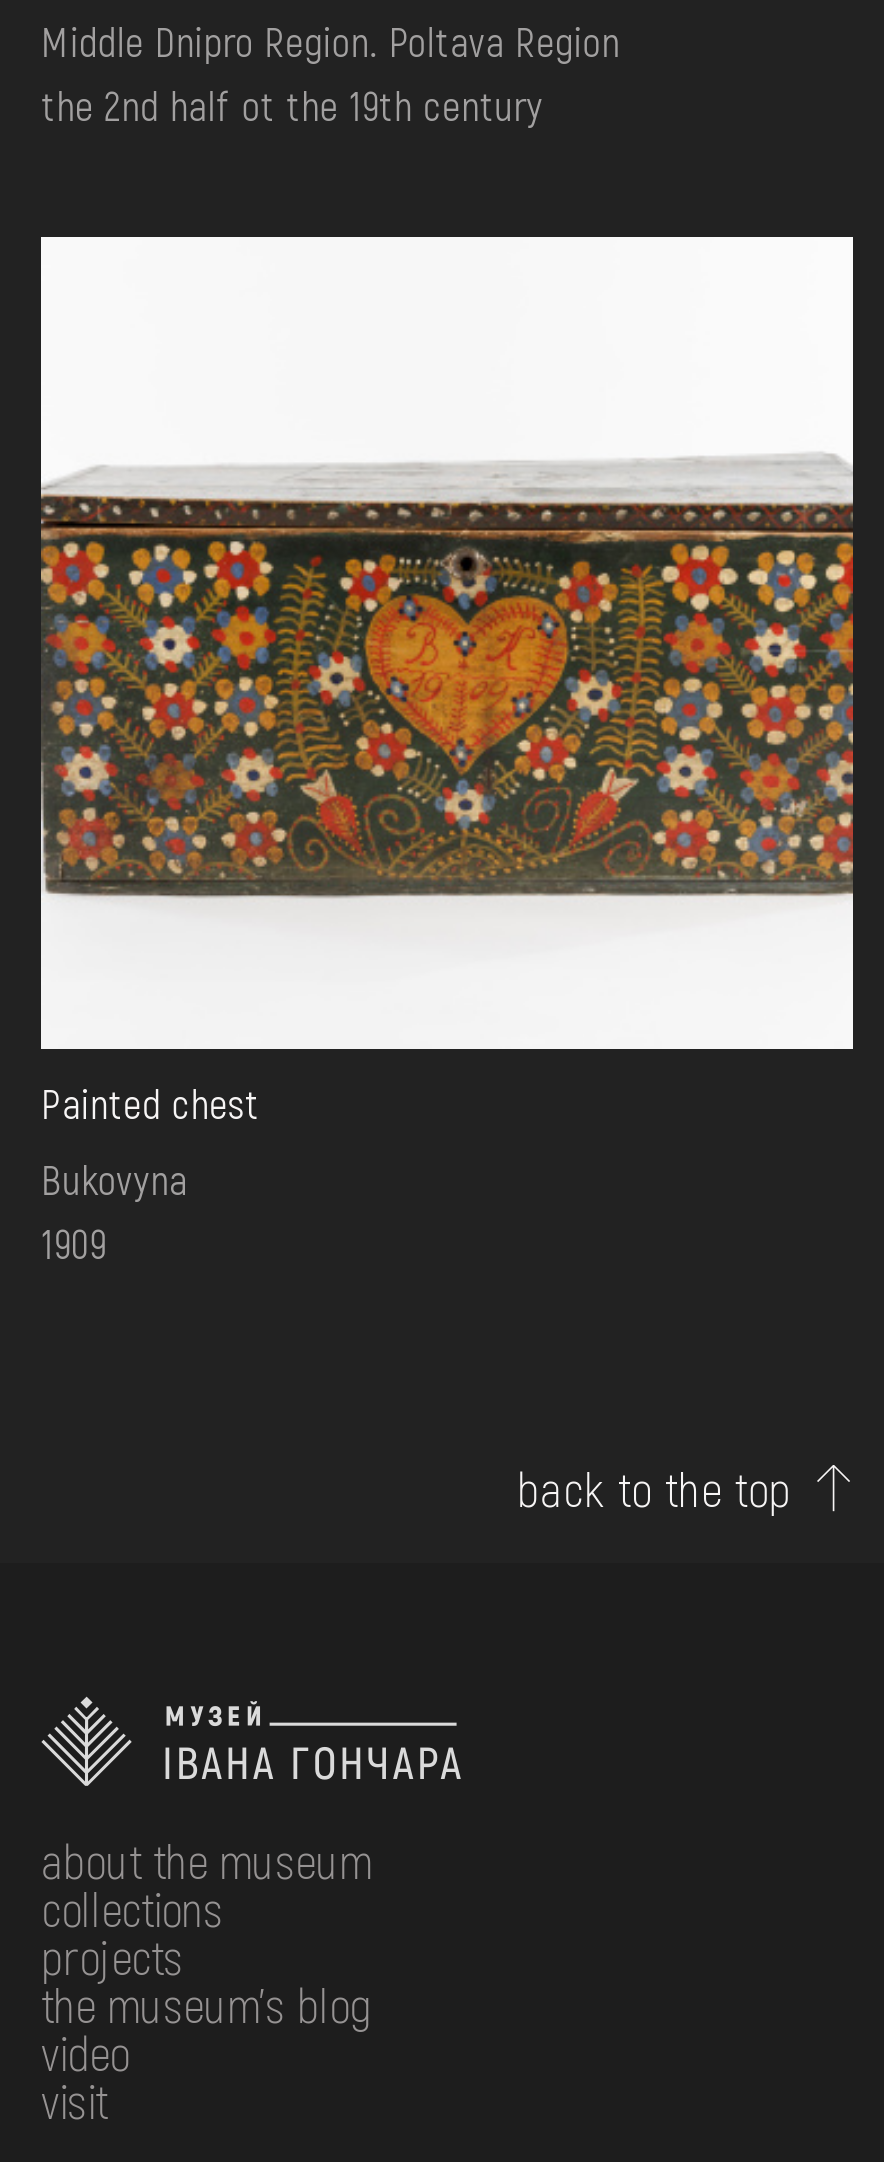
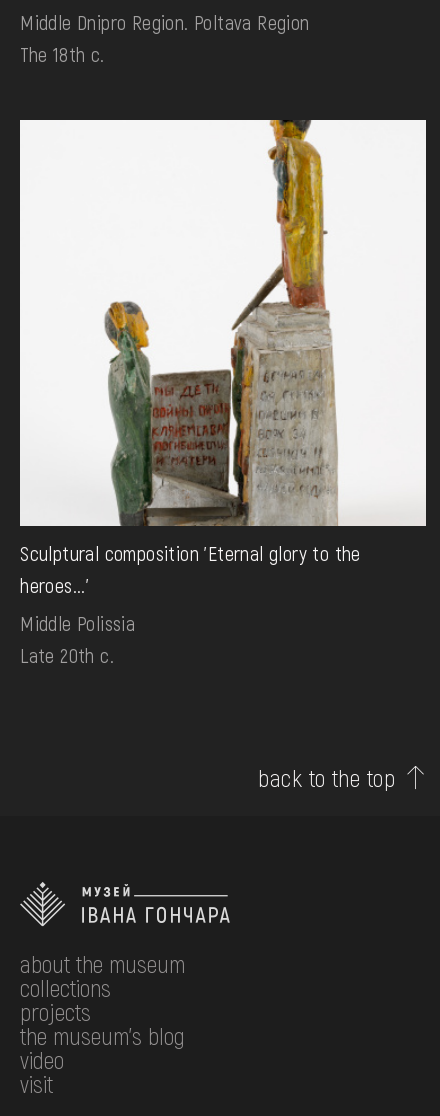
- the 2nd half ot the 19th century
+ The 18th c.

- [image]
- Painted chest
+ [image]
+ Sculptural composition 'Eternal glory to the
+ heroes...'

- Bukovyna
- 1909
+ Middle Polissia
+ Late 20th c.
